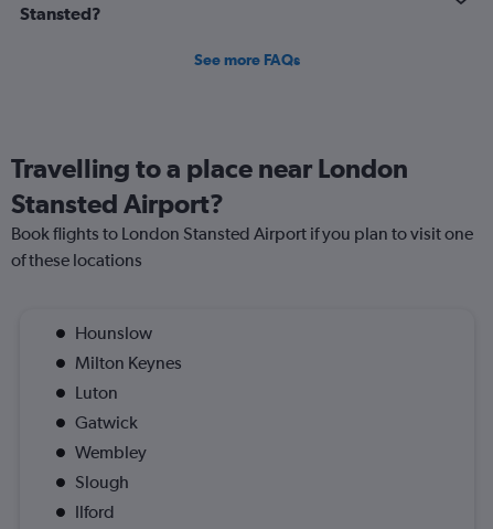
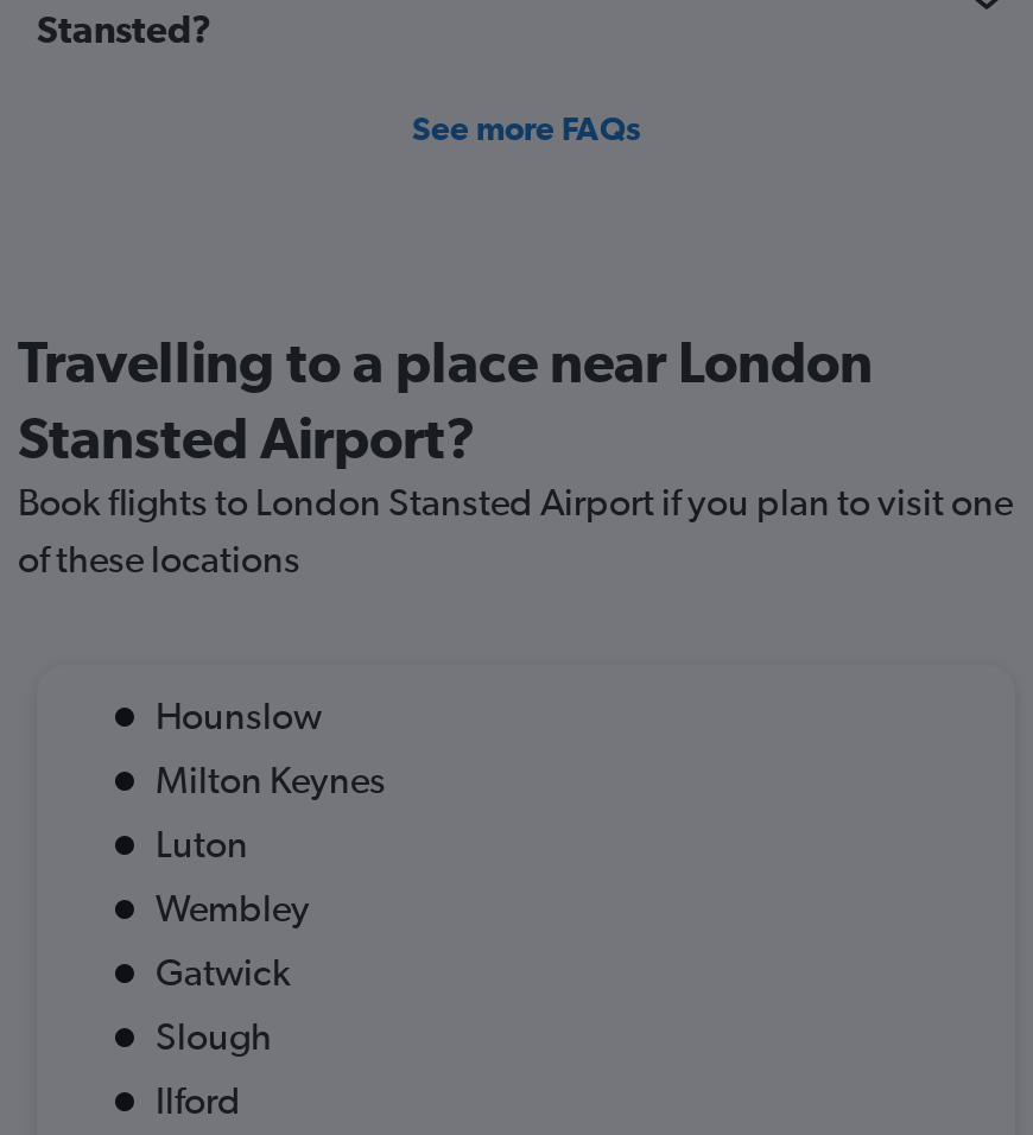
moved down: Gatwick

moved up: Wembley
